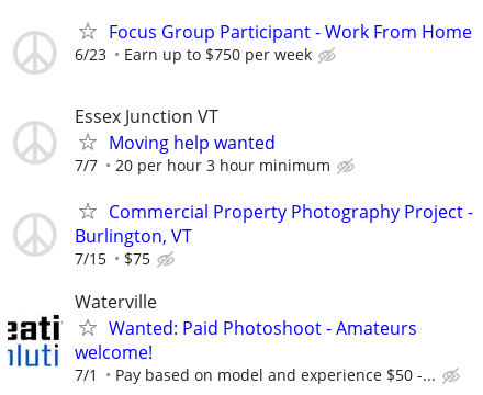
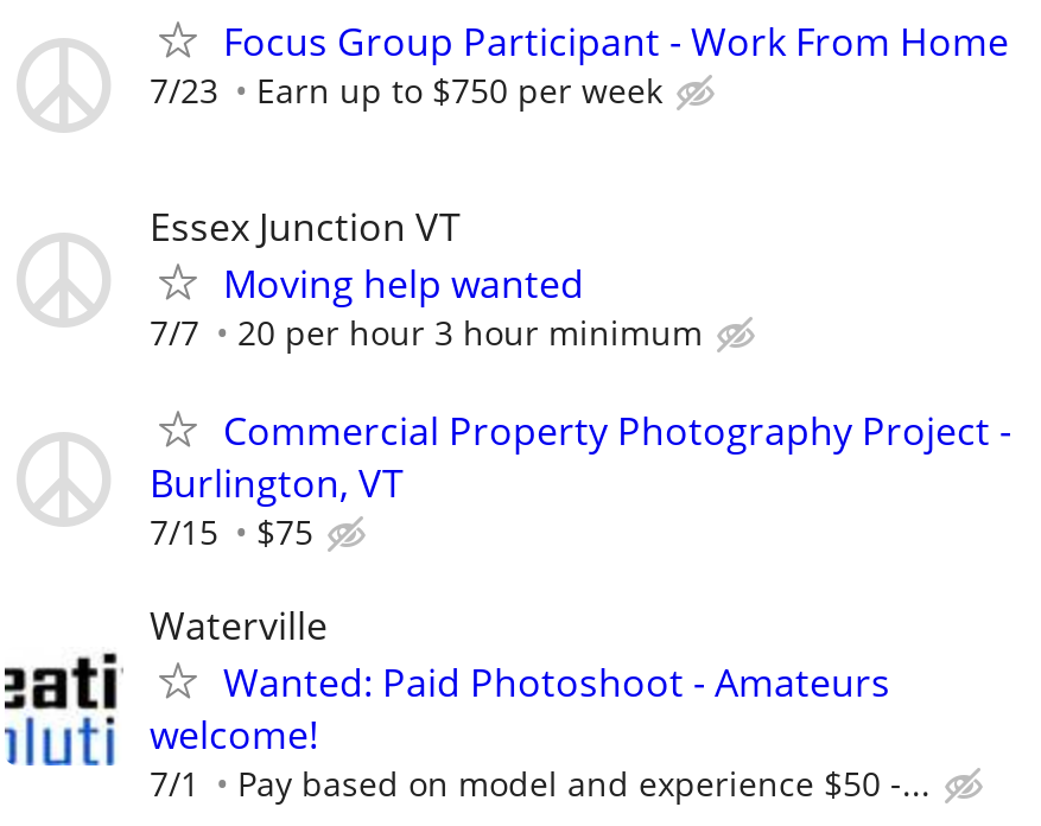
- 6/23 Earn up to $750 per week
+ 7/23 Earn up to $750 per week
